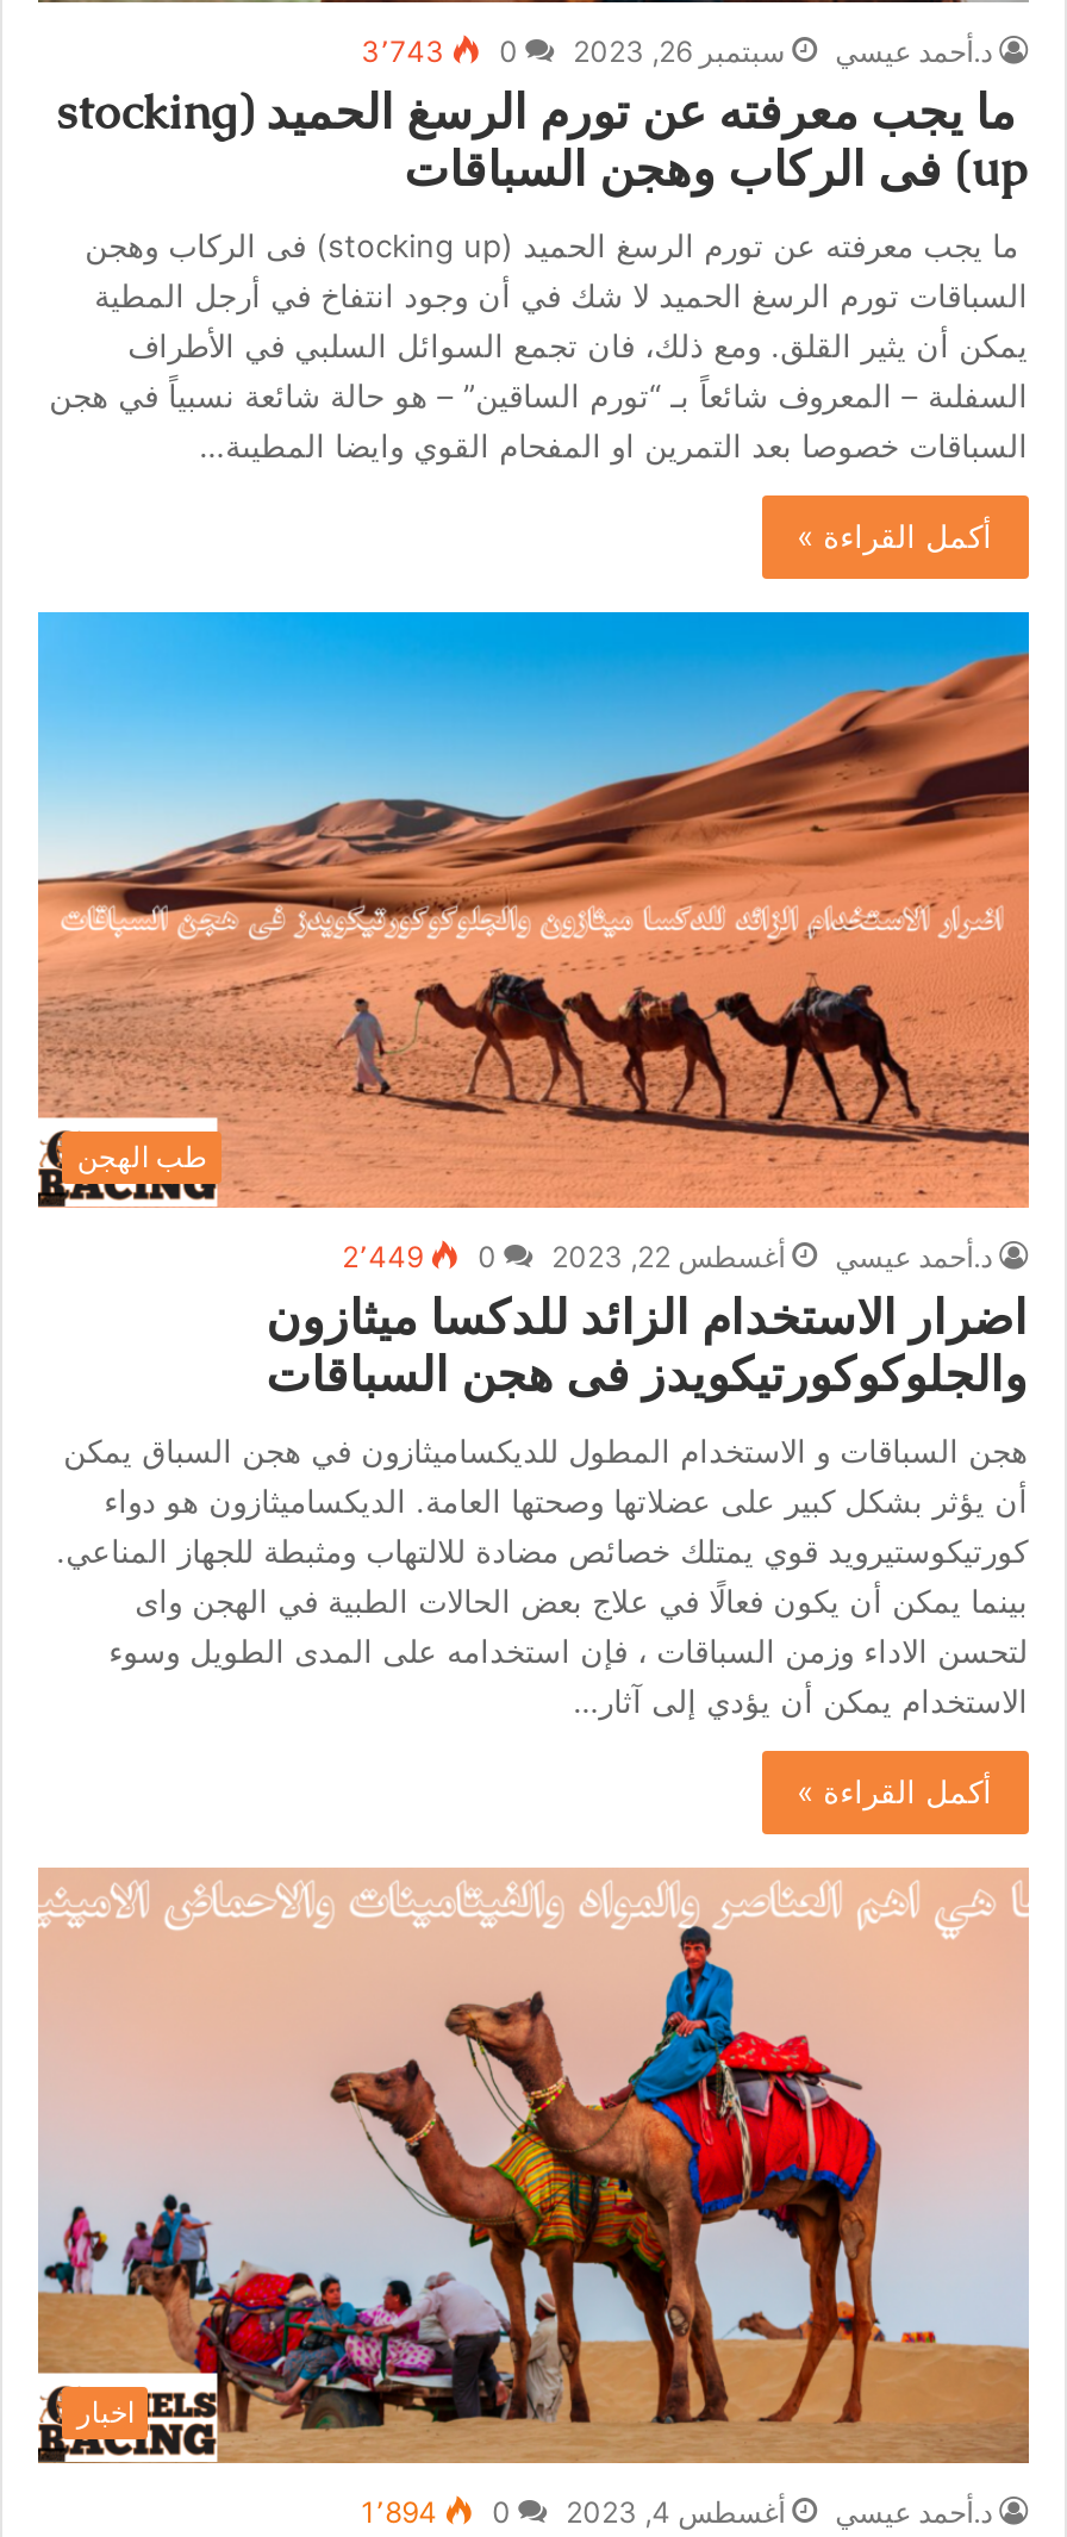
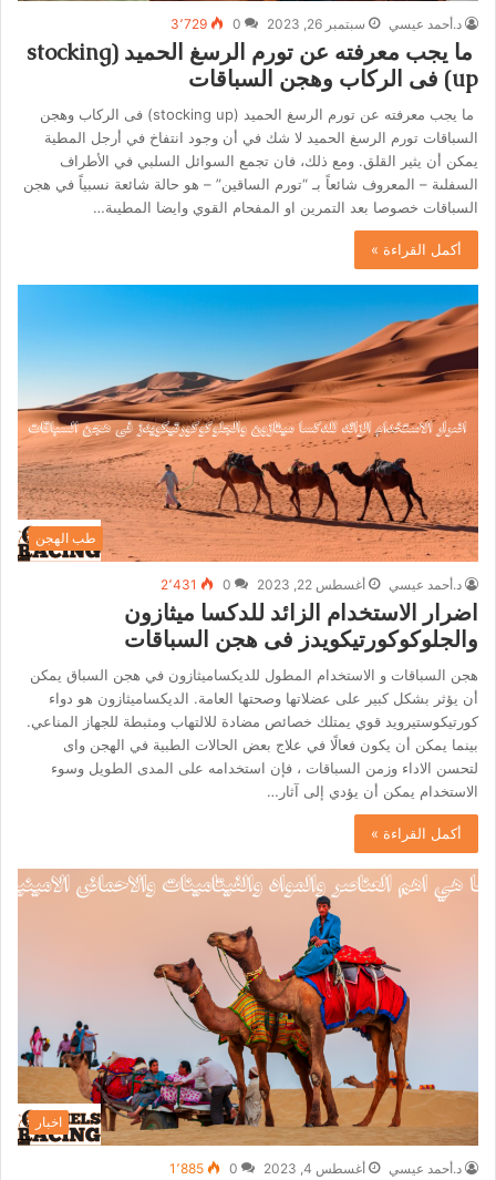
- 3٬743 0
+ 3٬729 0

- 2٬449 0
+ 2٬431 0

- 1٬894 0
+ 1٬885 0
